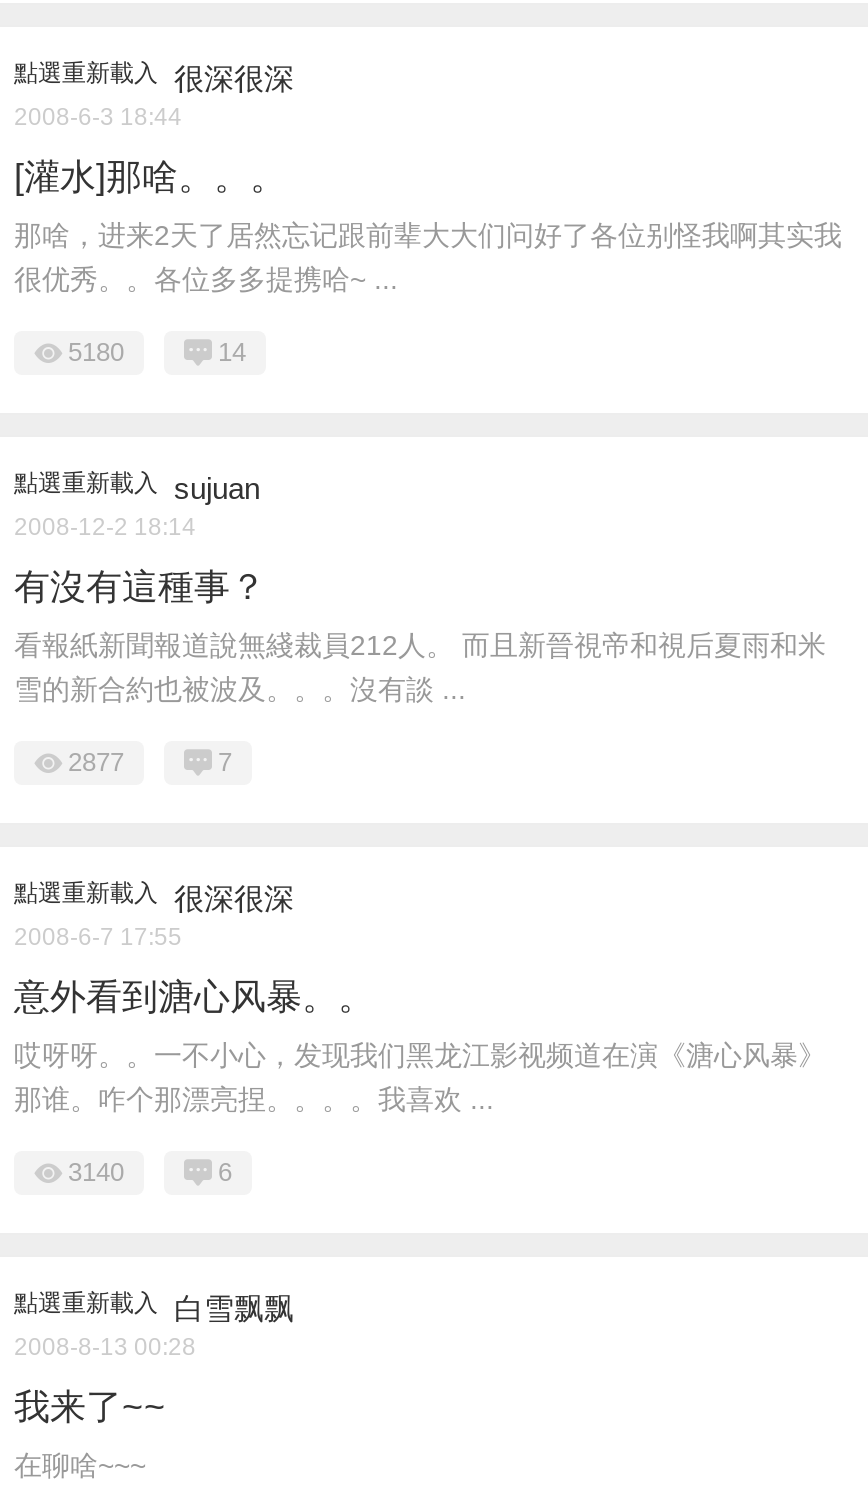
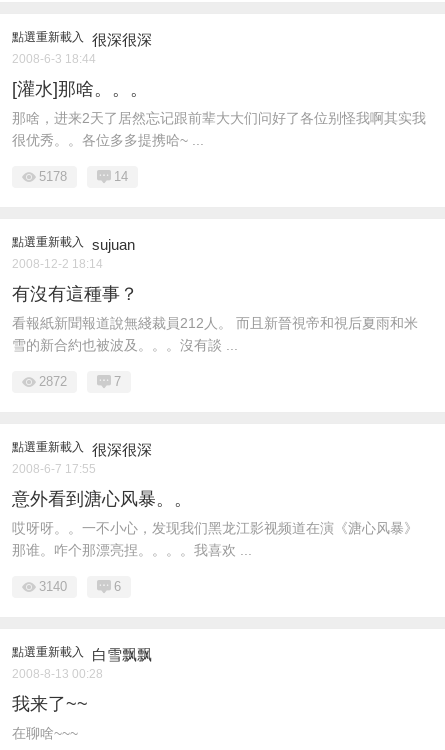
- 5180
+ 5178

- 2877
+ 2872
